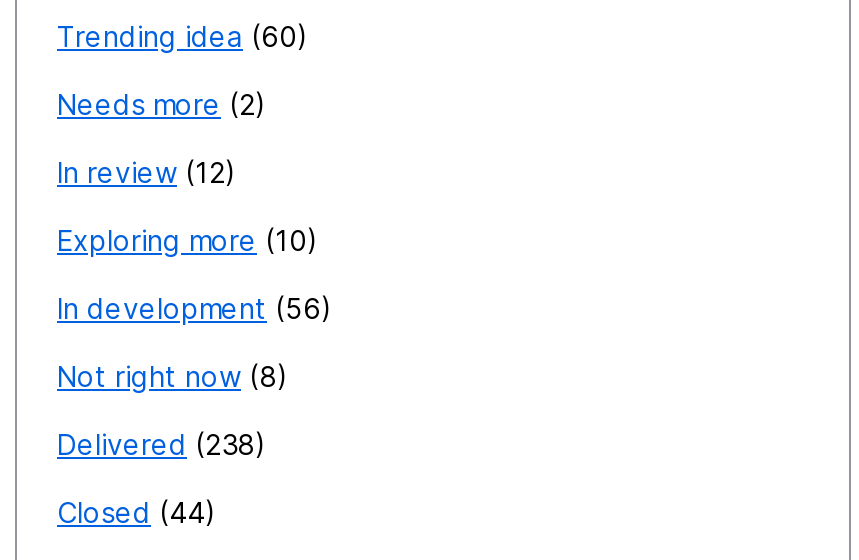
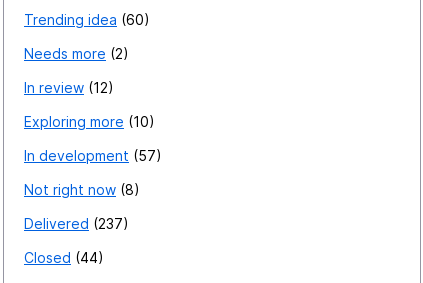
- In development 56
+ In development 57

- Delivered 238
+ Delivered 237
